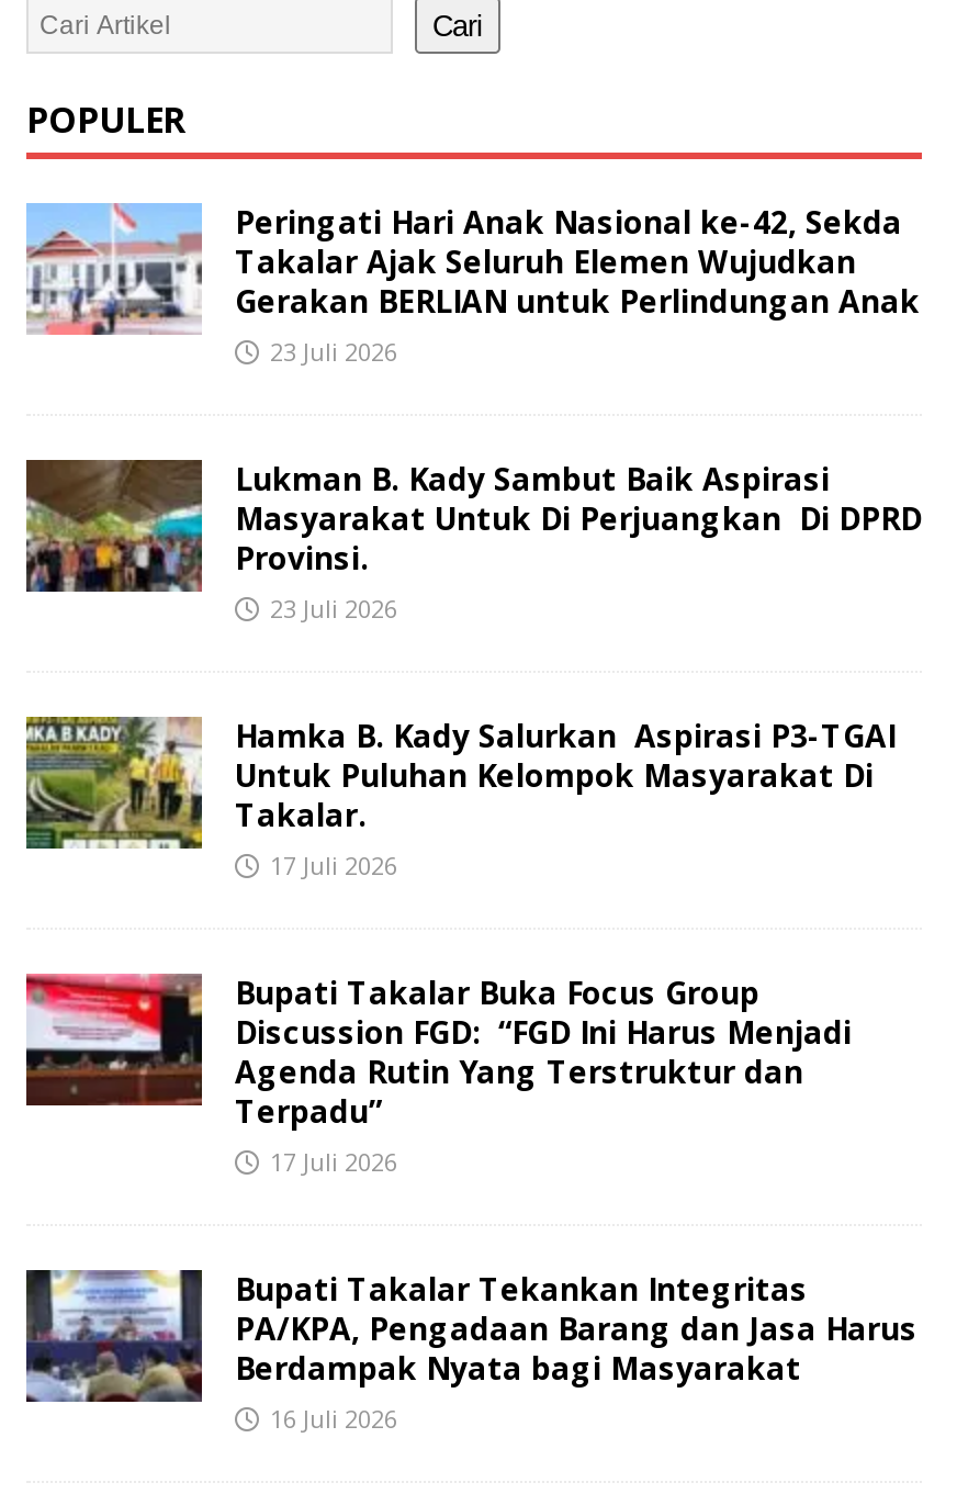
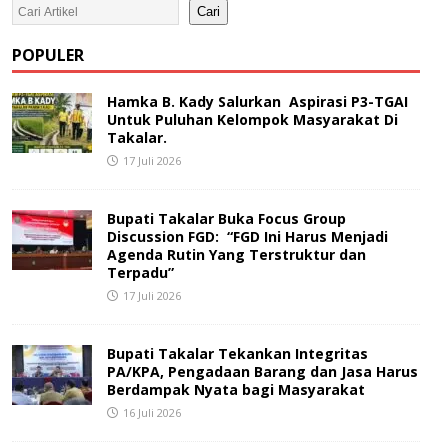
- [image]
- Peringati Hari Anak Nasional ke-42, Sekda
- Takalar Ajak Seluruh Elemen Wujudkan
- Gerakan BERLIAN untuk Perlindungan Anak
- 23 Juli 2026
- Lukman B. Kady Sambut Baik Aspirasi
- Masyarakat Untuk Di Perjuangkan Di DPRD
- Provinsi.
- 23 Juli 2026

- [image]
